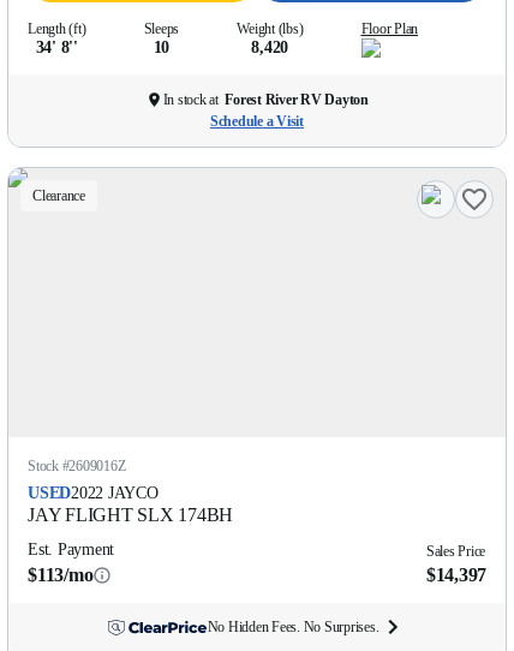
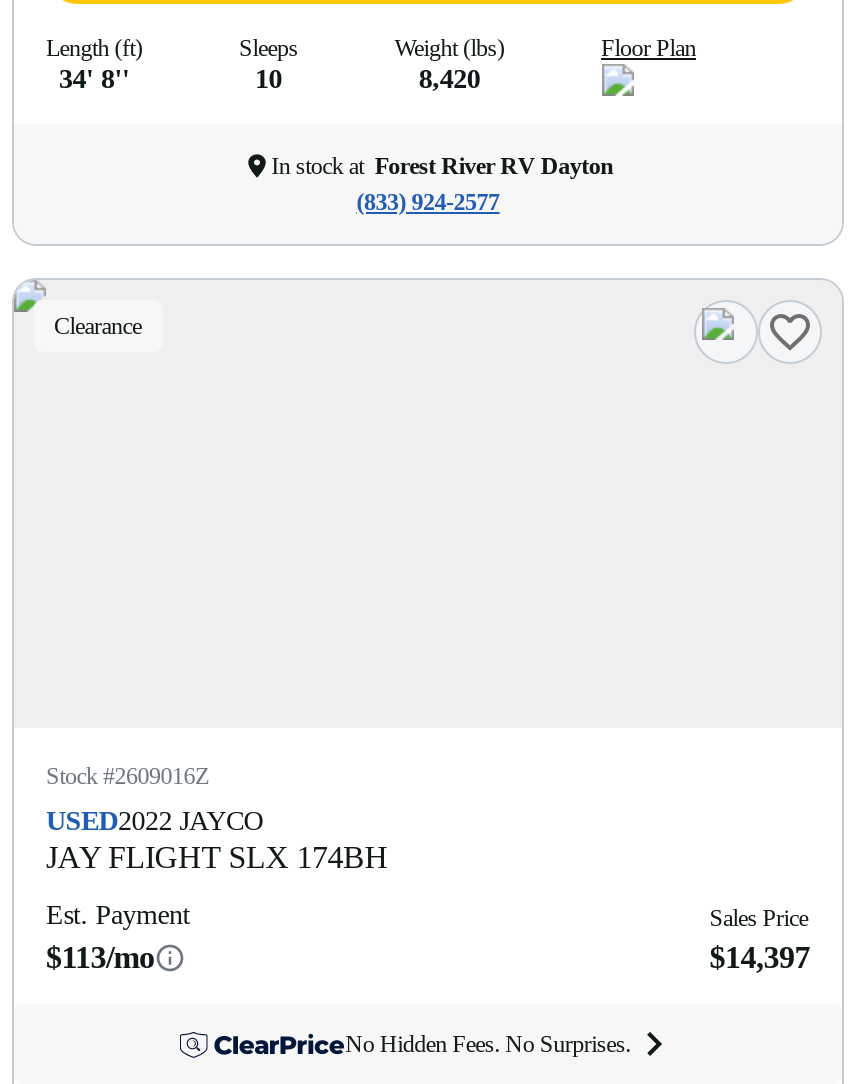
- Schedule a Visit
+ (833) 924-2577
